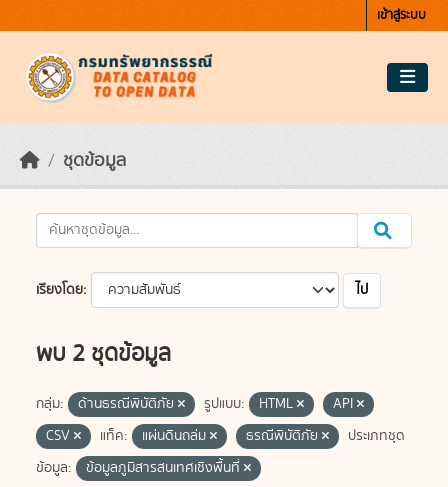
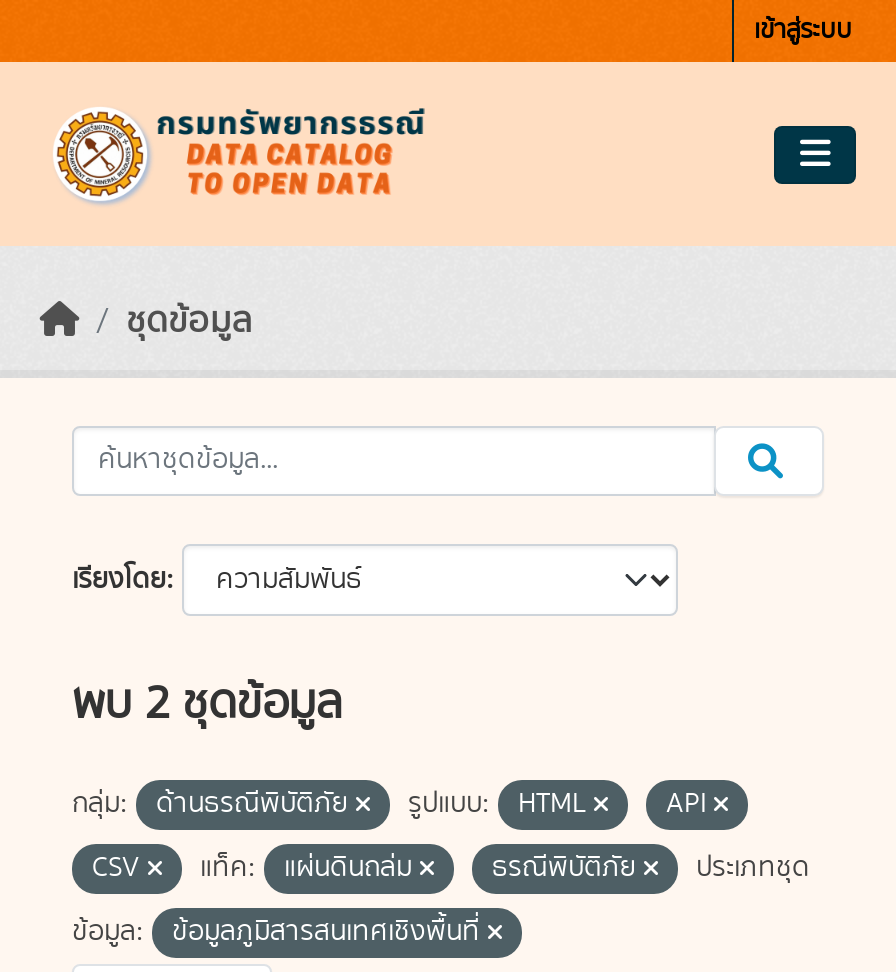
- ไป
